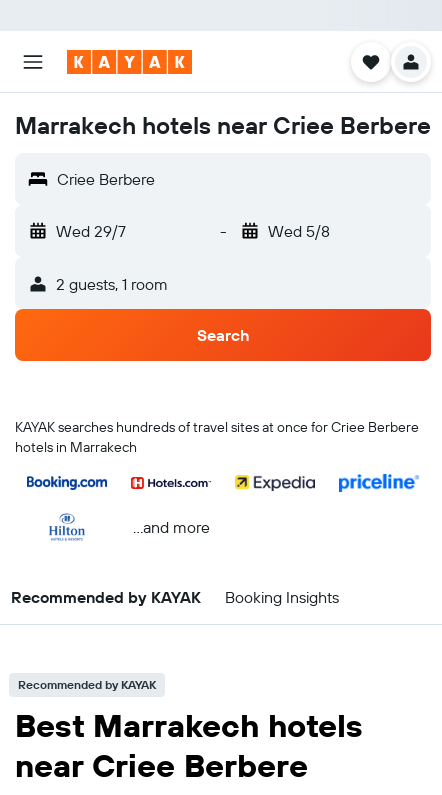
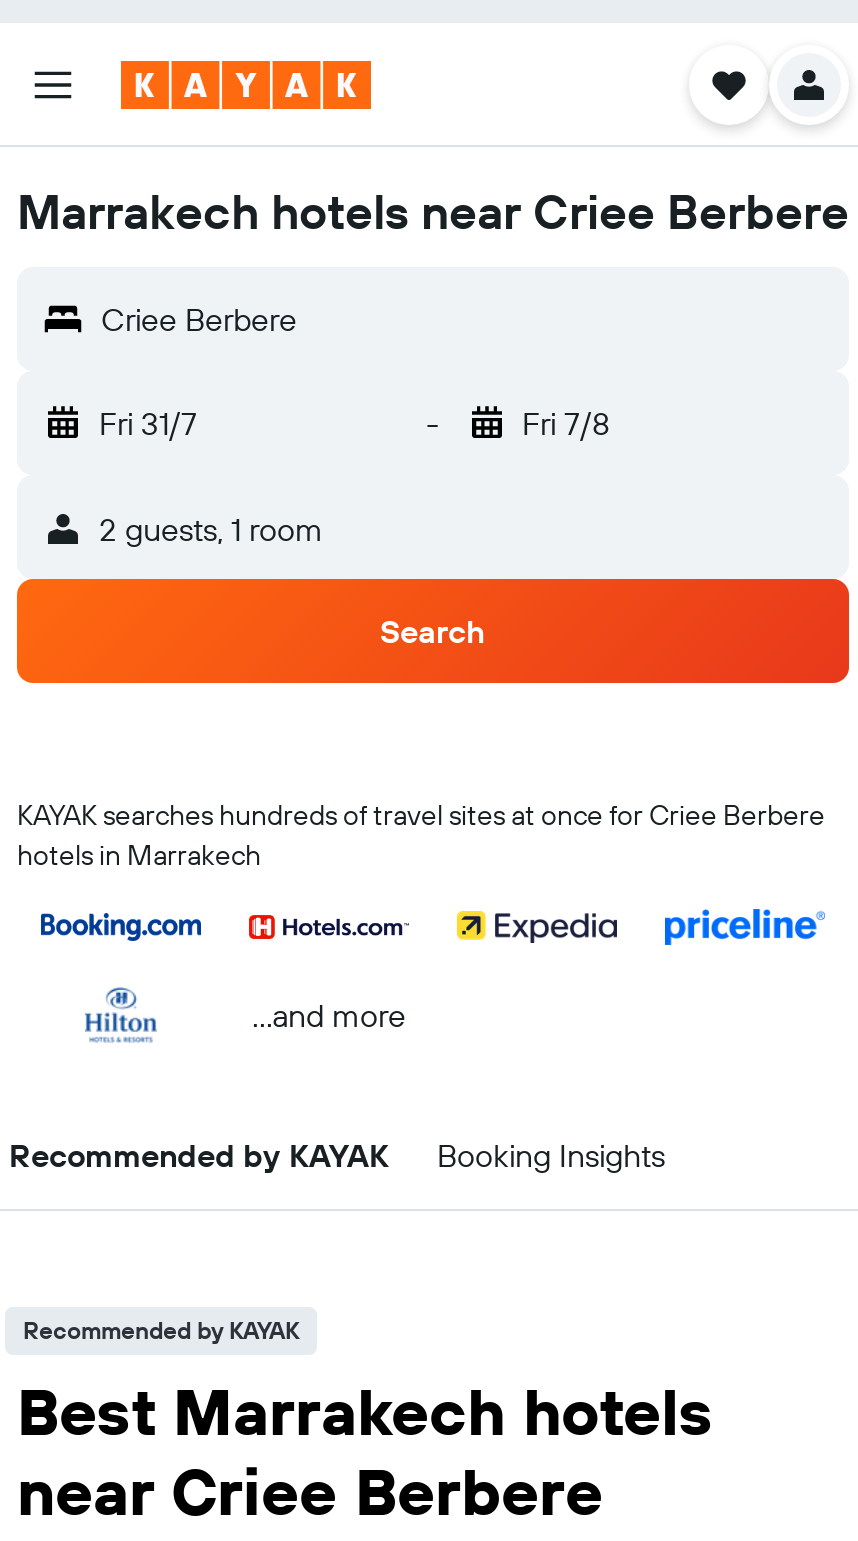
- Wed 29/7
+ Fri 31/7

- Wed 5/8
+ Fri 7/8
